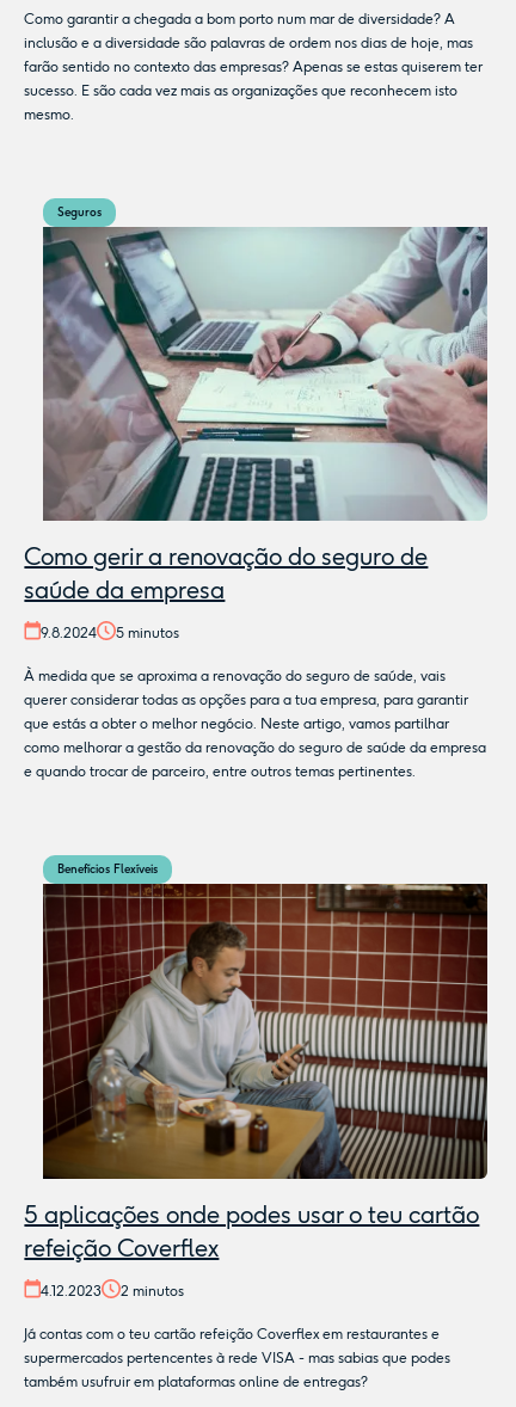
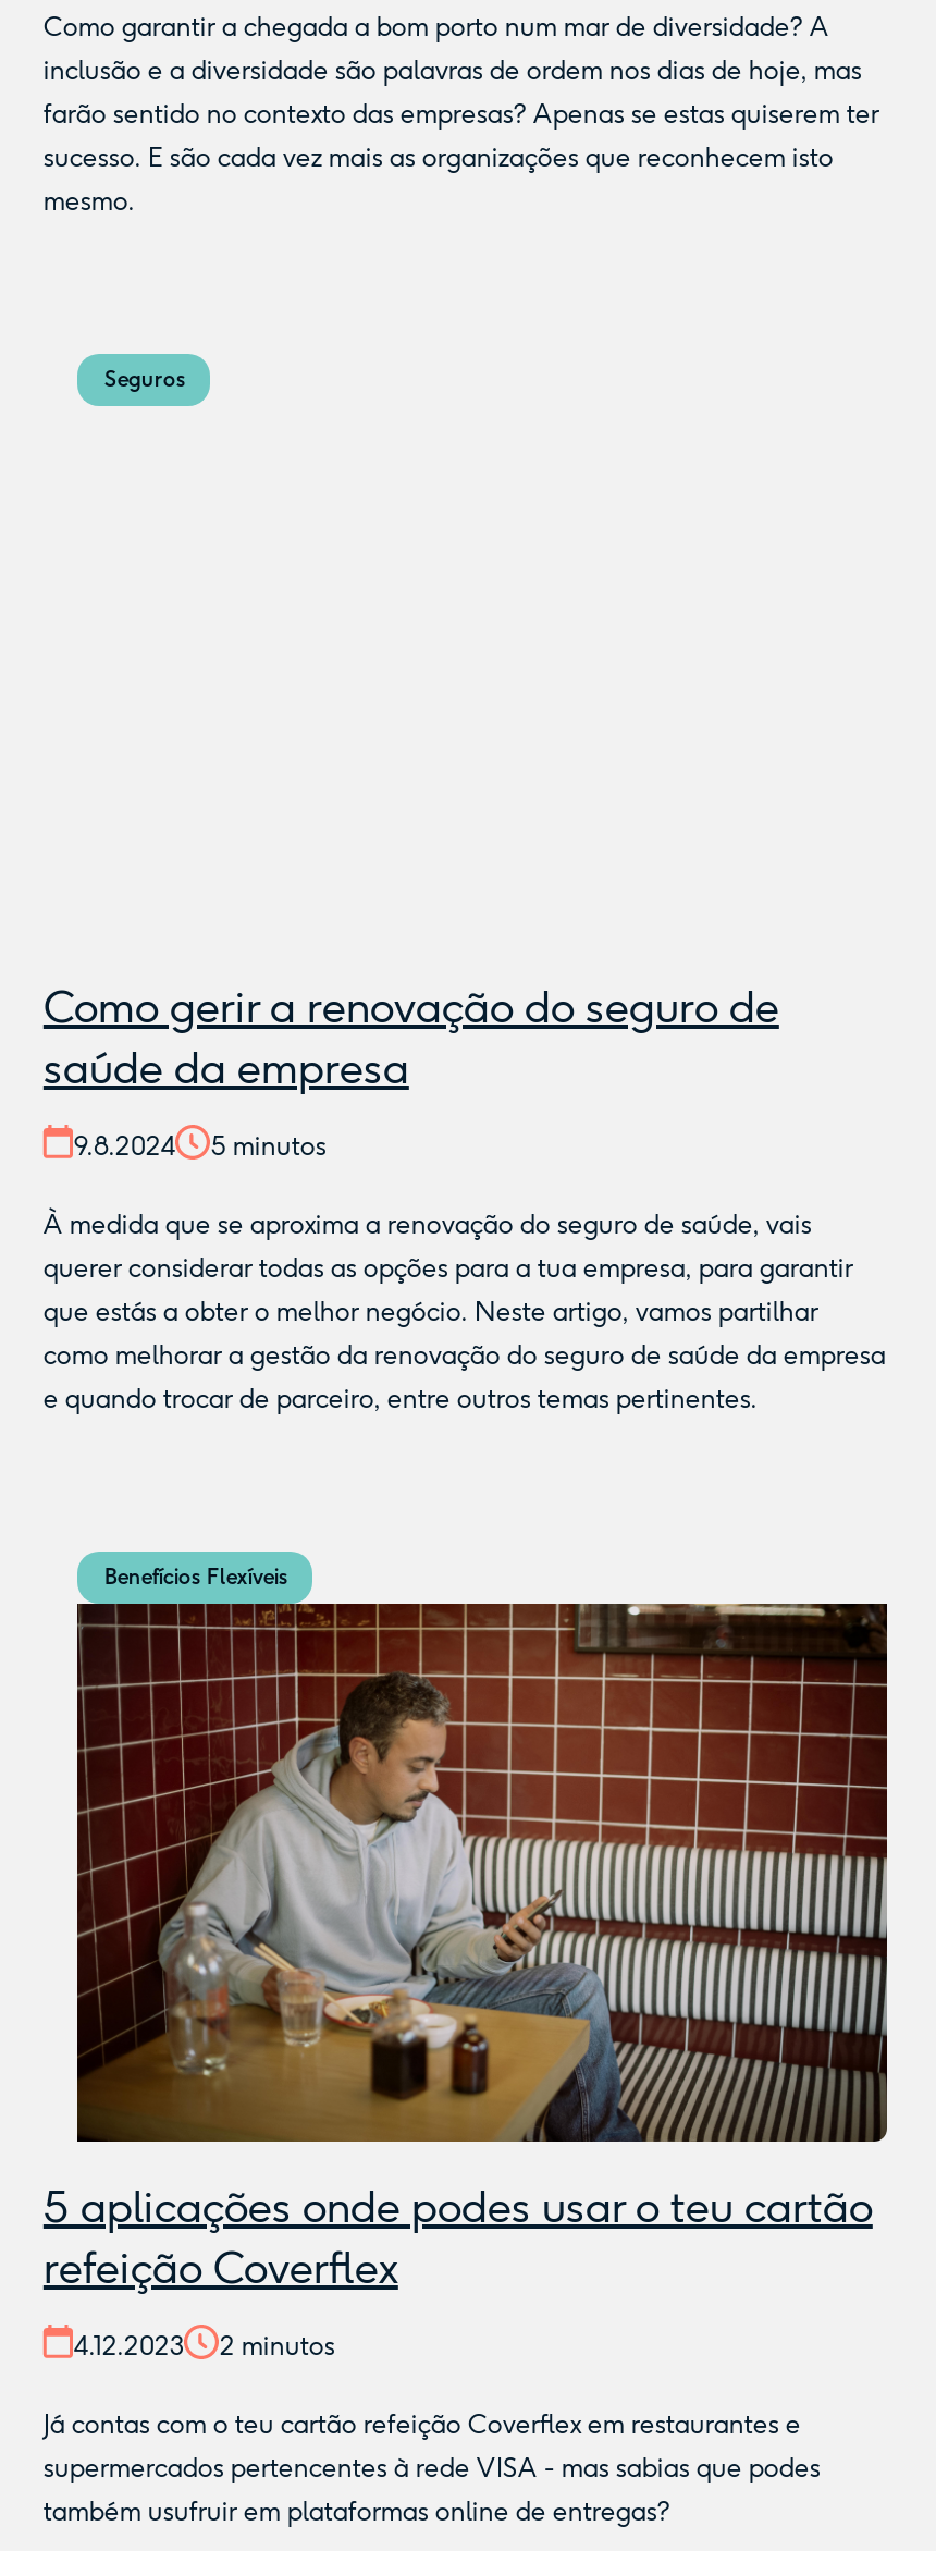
- [image]
